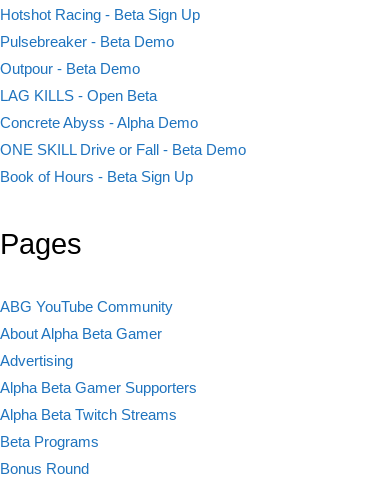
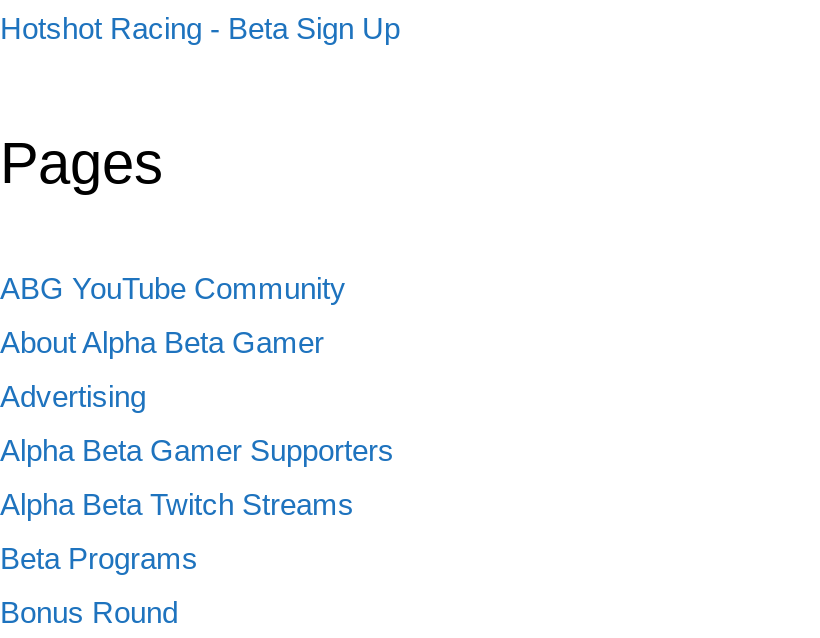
- Pulsebreaker - Beta Demo
- Outpour - Beta Demo
- LAG KILLS - Open Beta
- Concrete Abyss - Alpha Demo
- ONE SKILL Drive or Fall - Beta Demo
- Book of Hours - Beta Sign Up
